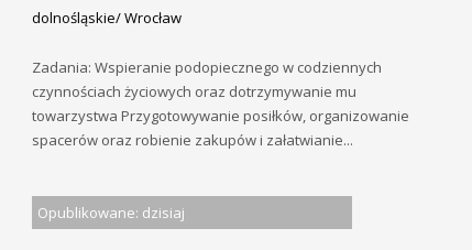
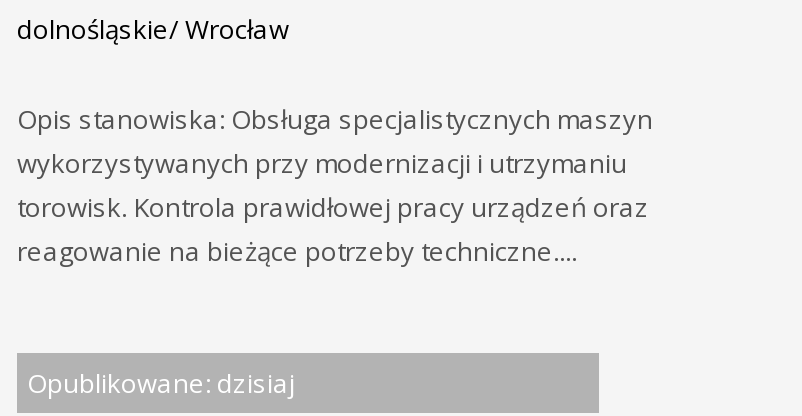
- Zadania: Wspieranie podopiecznego w codziennych
- czynnościach życiowych oraz dotrzymywanie mu
- towarzystwa Przygotowywanie posiłków, organizowanie
- spacerów oraz robienie zakupów i załatwianie...
+ Opis stanowiska: Obsługa specjalistycznych maszyn
+ wykorzystywanych przy modernizacji i utrzymaniu
+ torowisk. Kontrola prawidłowej pracy urządzeń oraz
+ reagowanie na bieżące potrzeby techniczne....
